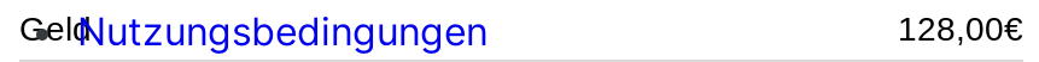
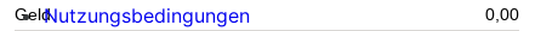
- 128,00€
+ 0,00
